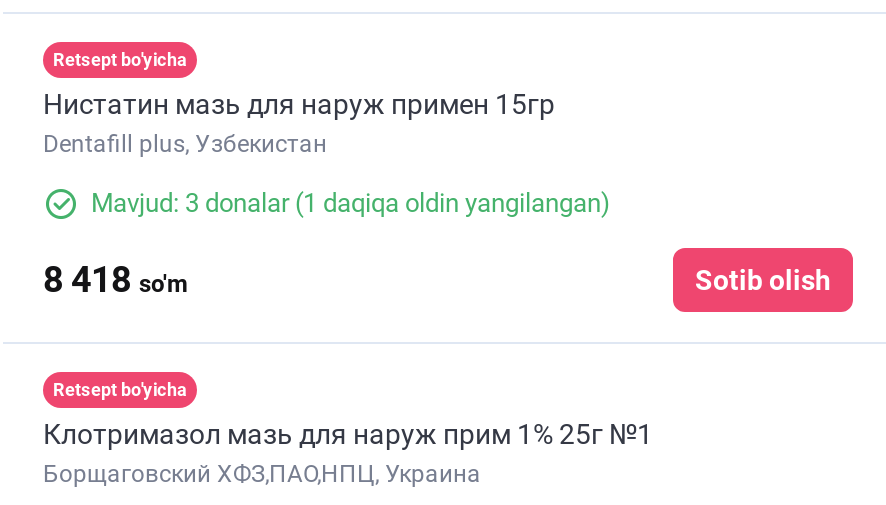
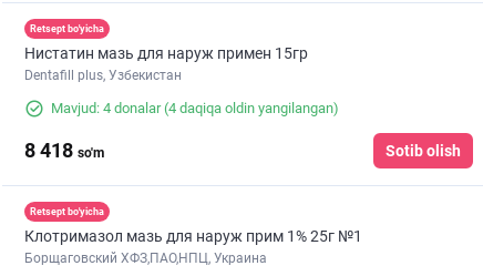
- Mavjud: 3 donalar (1 daqiqa oldin yangilangan)
+ Mavjud: 4 donalar (4 daqiqa oldin yangilangan)
